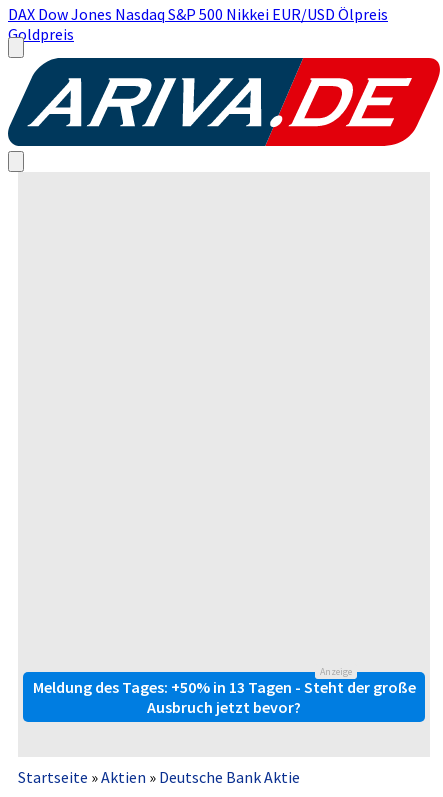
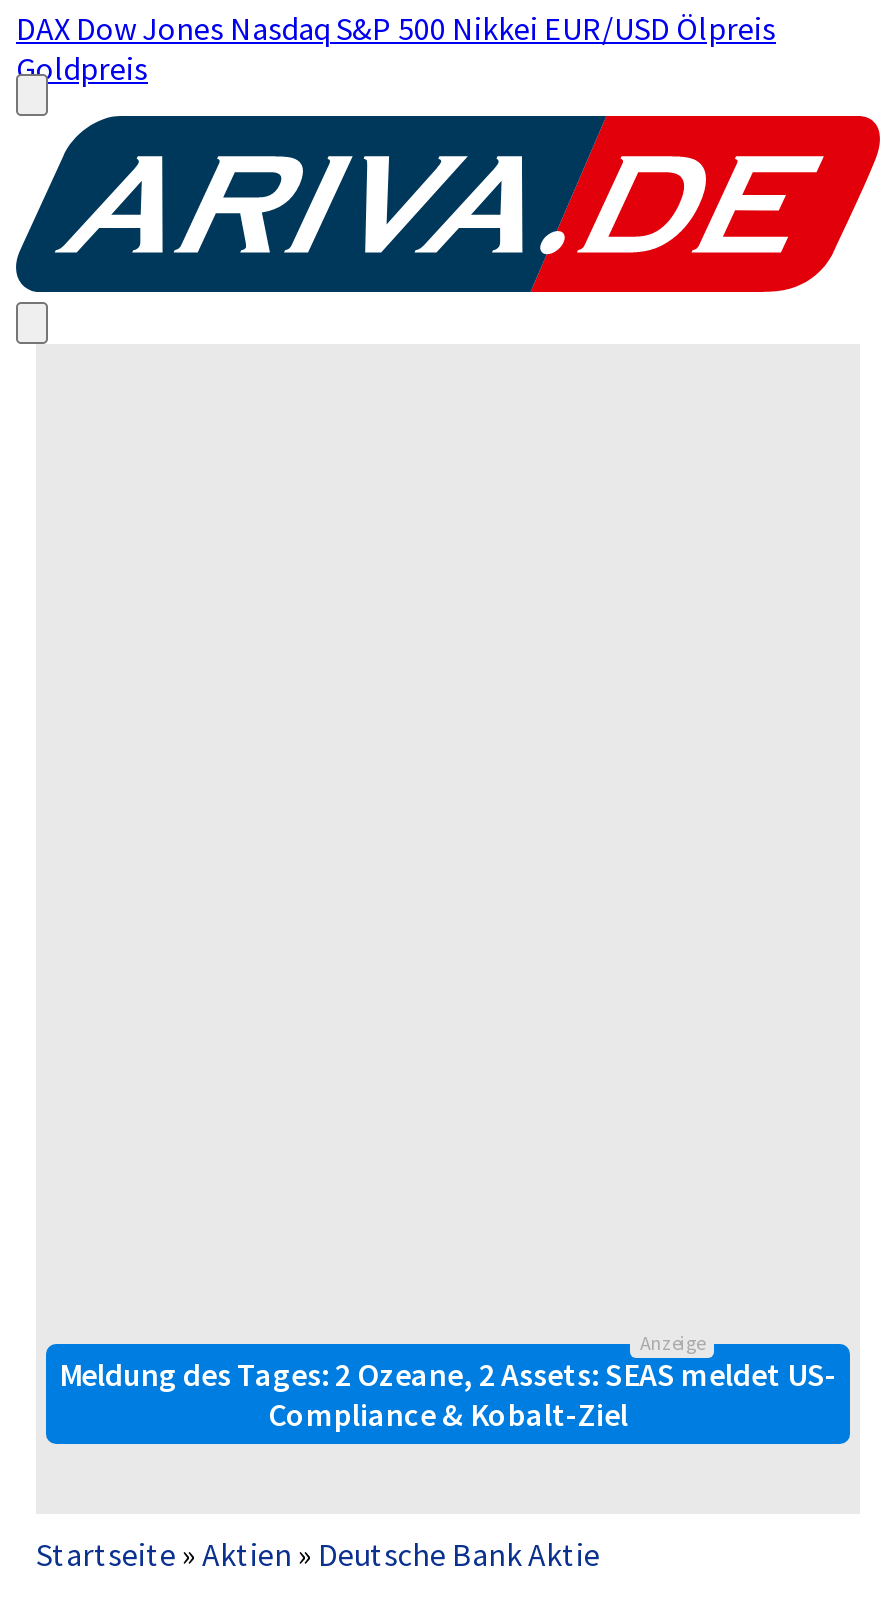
- Meldung des Tages: +50% in 13 Tagen - Steht der große
- Ausbruch jetzt bevor?
+ Meldung des Tages: 2 Ozeane, 2 Assets: SEAS meldet US-
+ Compliance & Kobalt-Ziel
